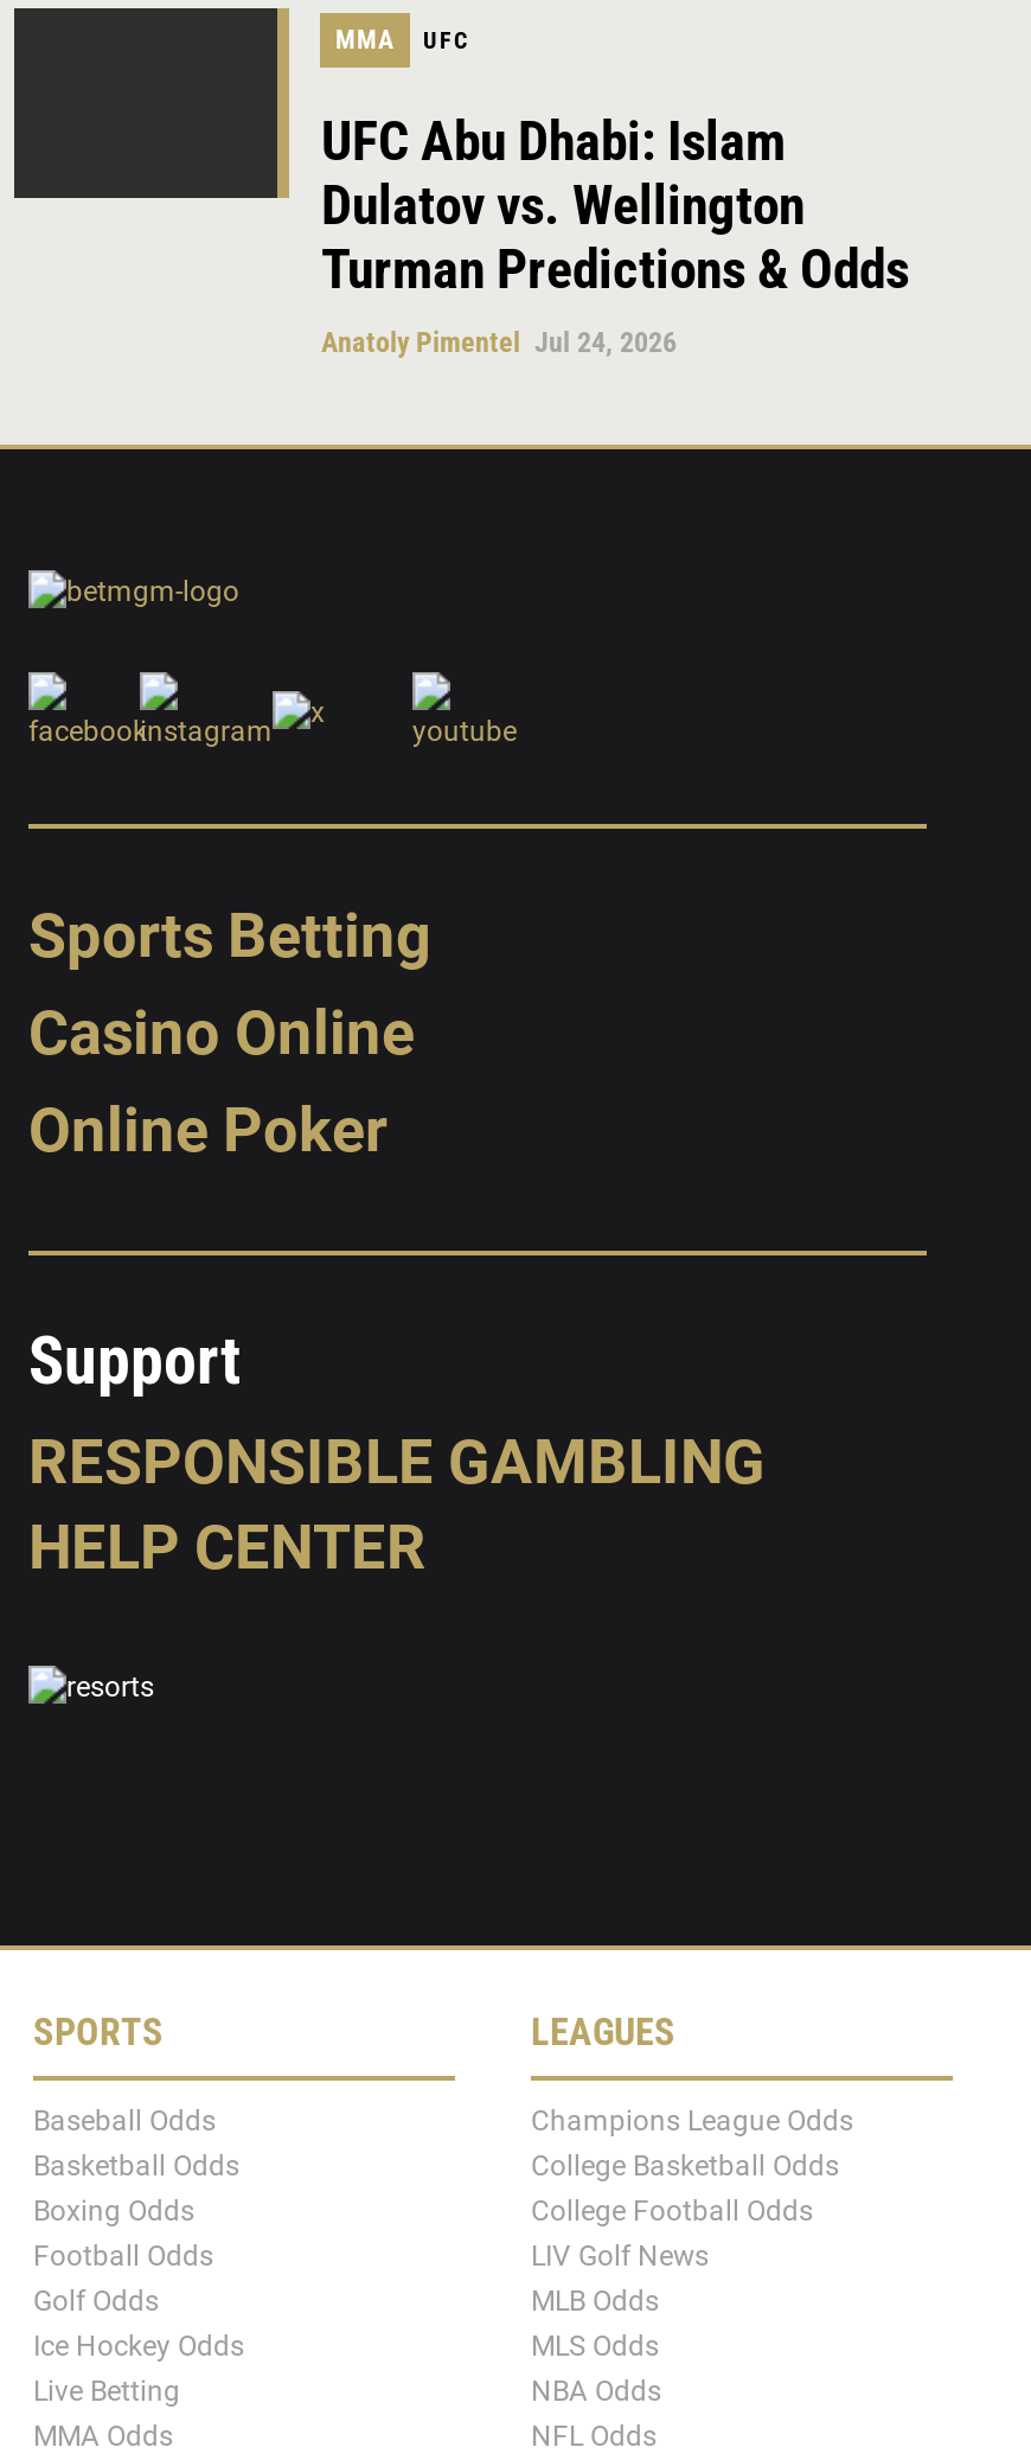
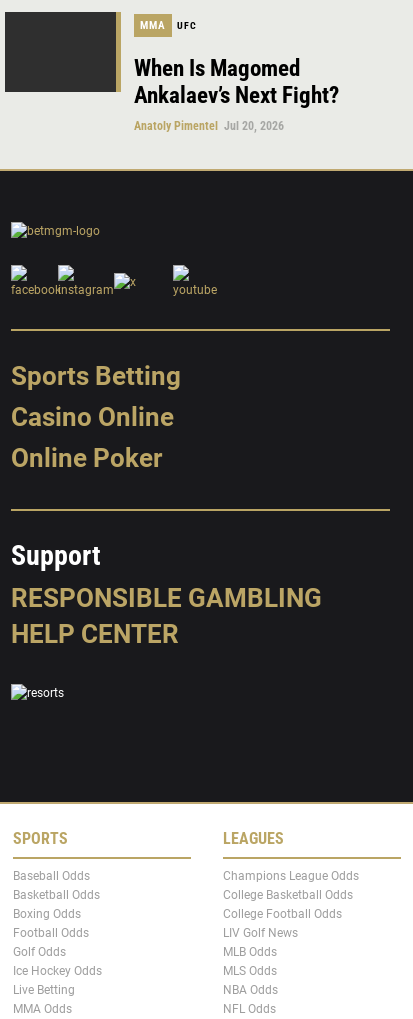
- UFC Abu Dhabi: Islam
- Dulatov vs. Wellington
- Turman Predictions & Odds
- Anatoly Pimentel Jul 24, 2026
+ When Is Magomed
+ Ankalaev’s Next Fight?
+ Anatoly Pimentel Jul 20, 2026
